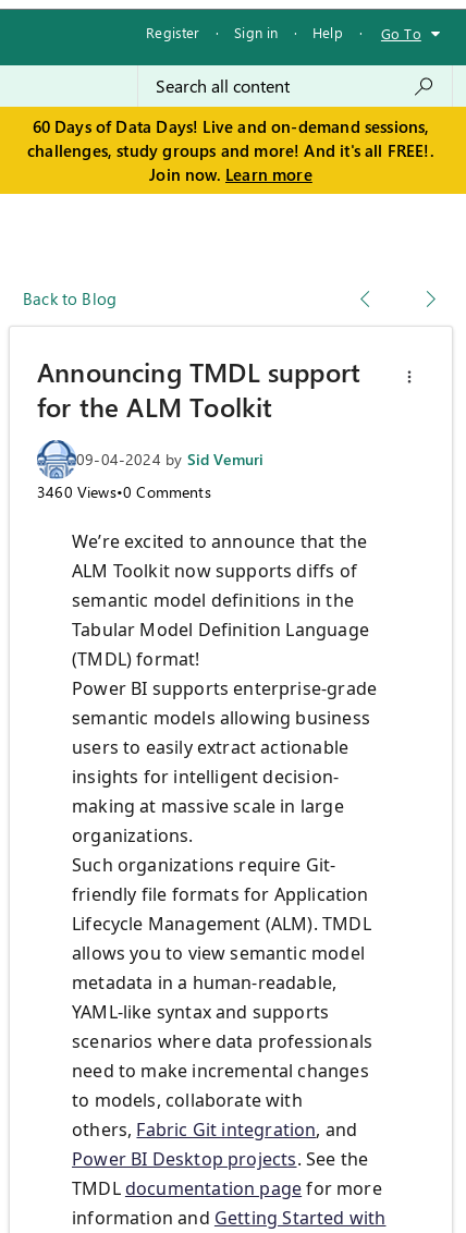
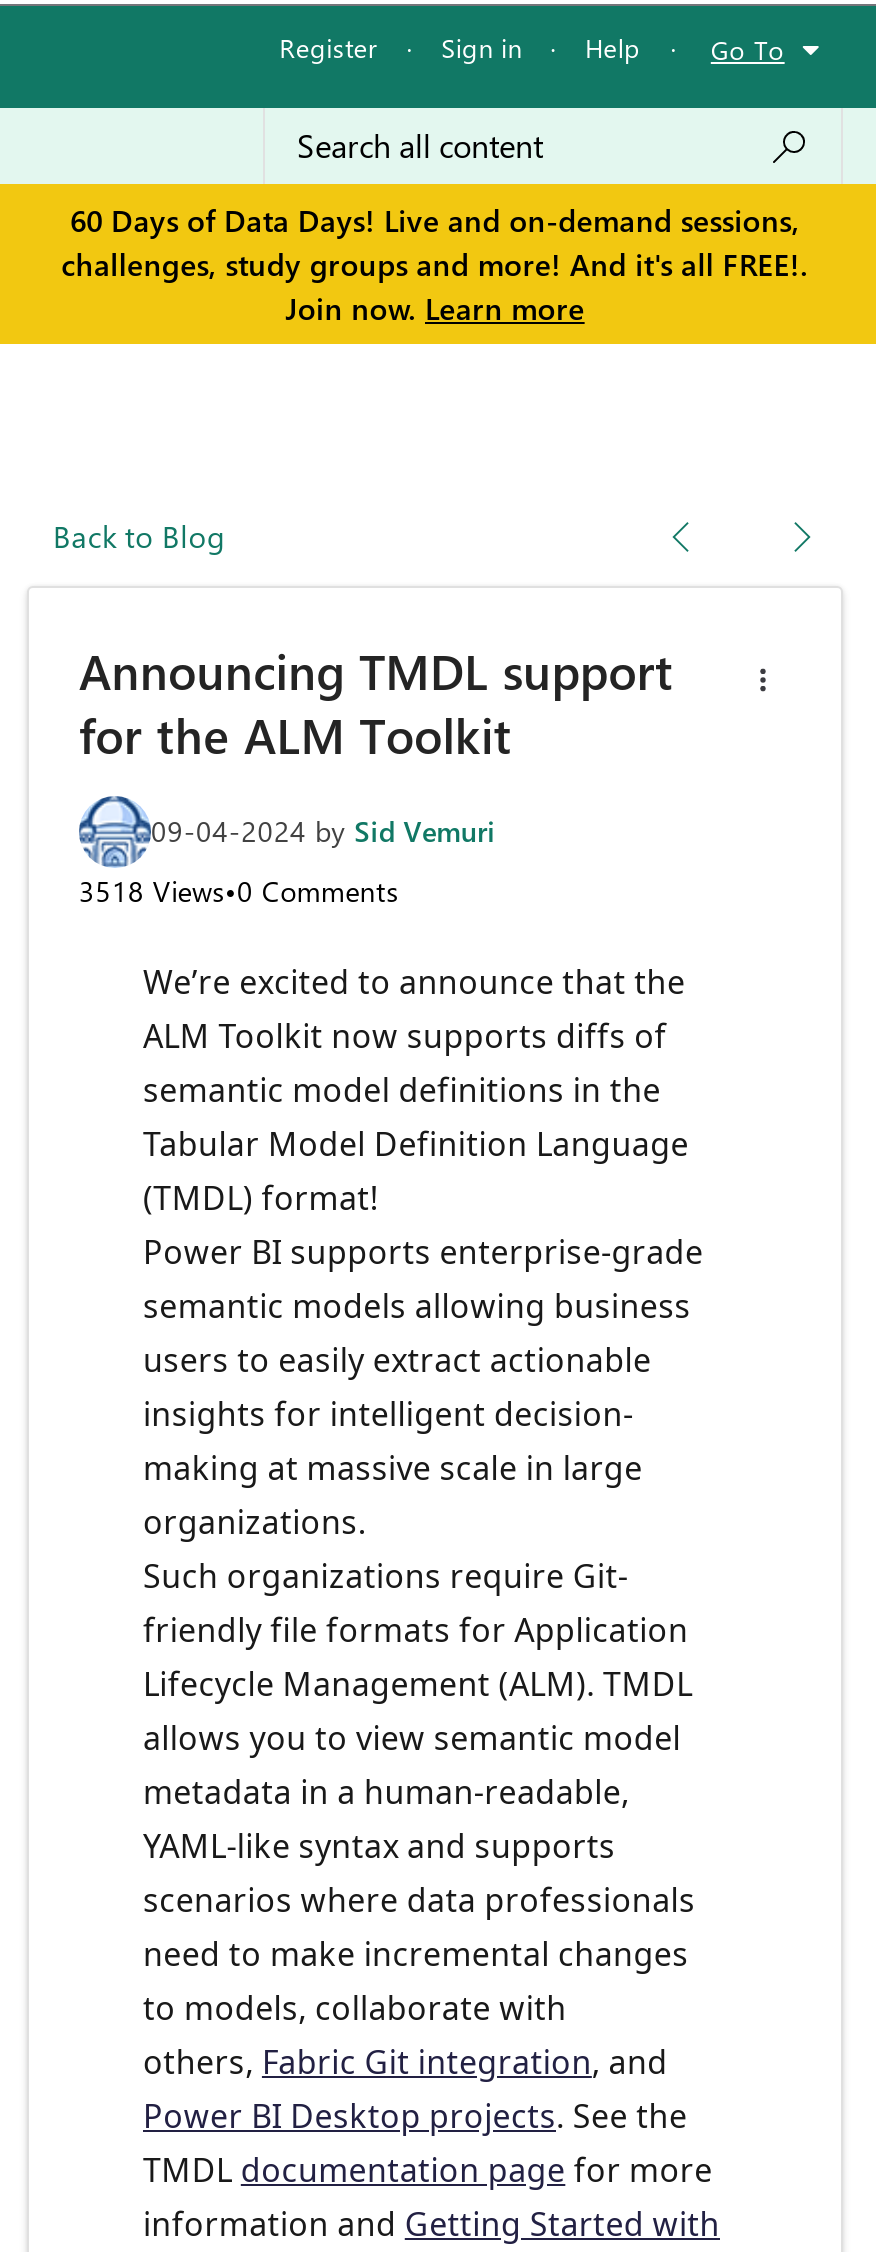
- 3460 Views•0 Comments
+ 3518 Views•0 Comments
